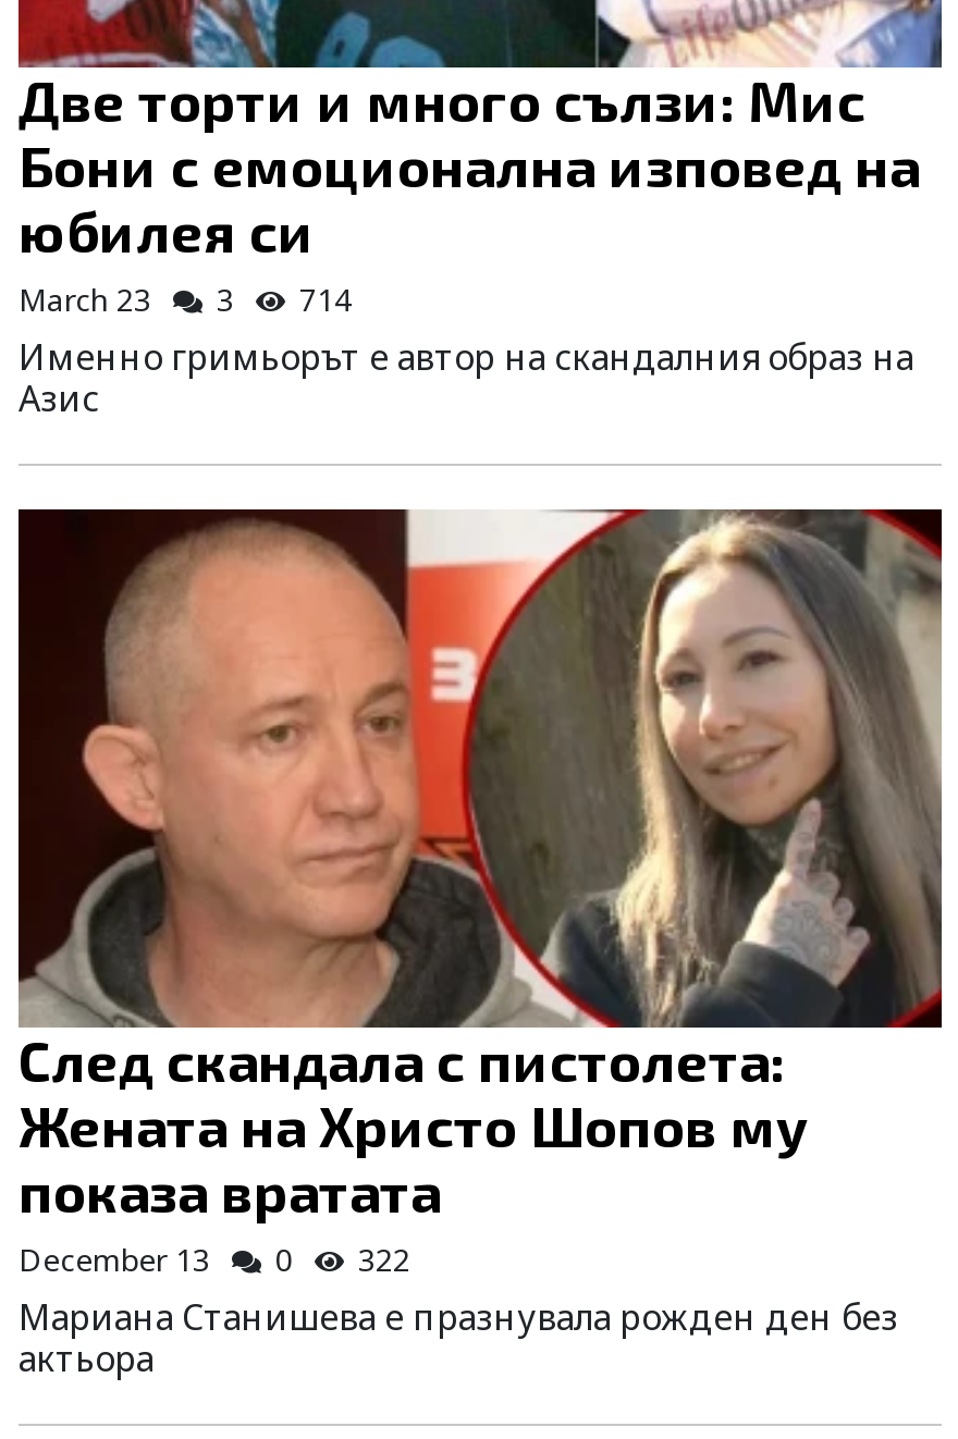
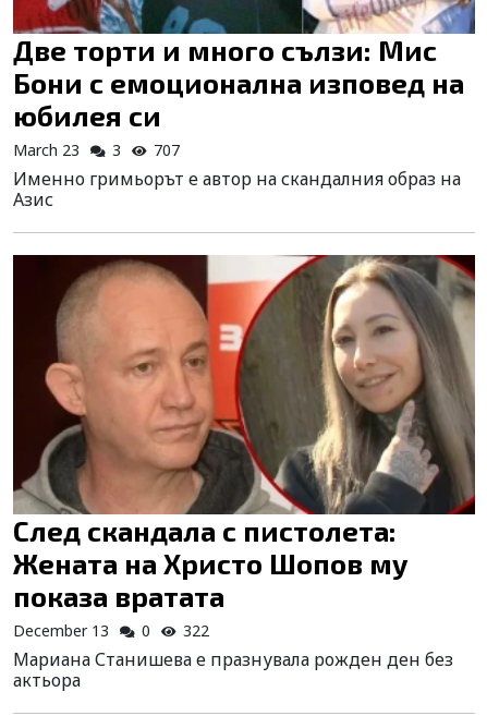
- March 23 3 714
+ March 23 3 707
